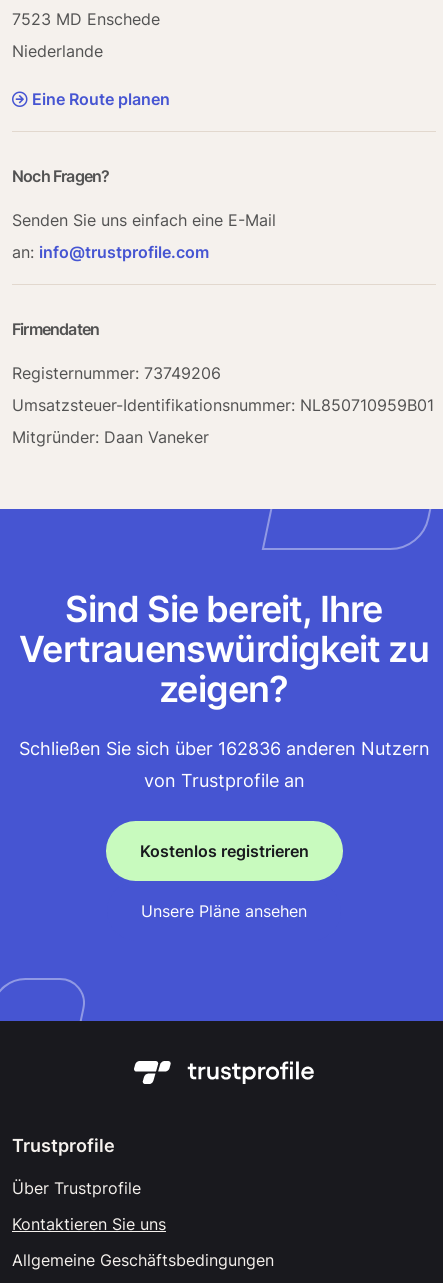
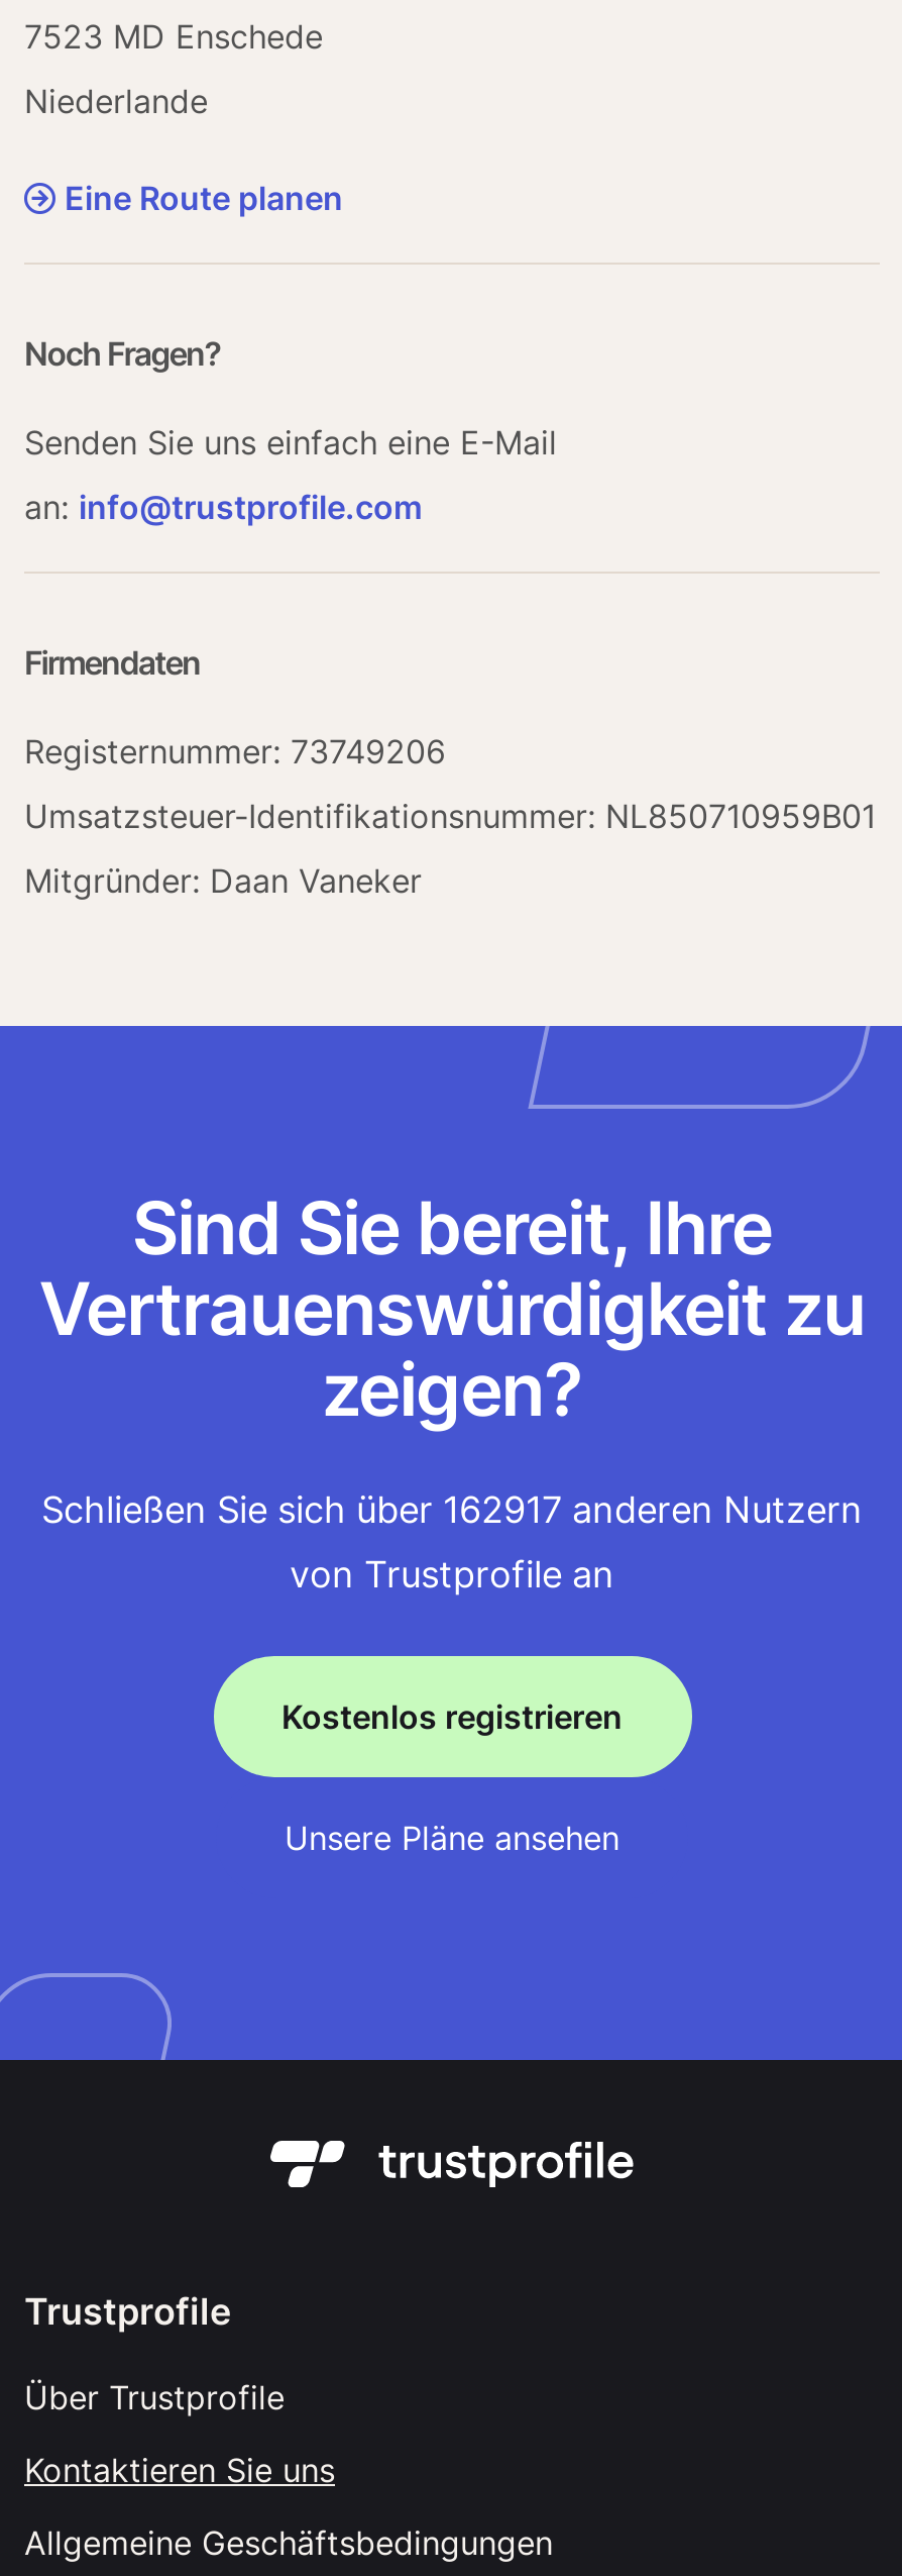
- Schließen Sie sich über 162836 anderen Nutzern
+ Schließen Sie sich über 162917 anderen Nutzern
